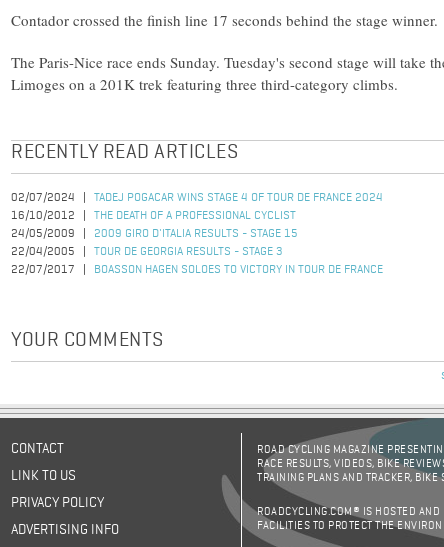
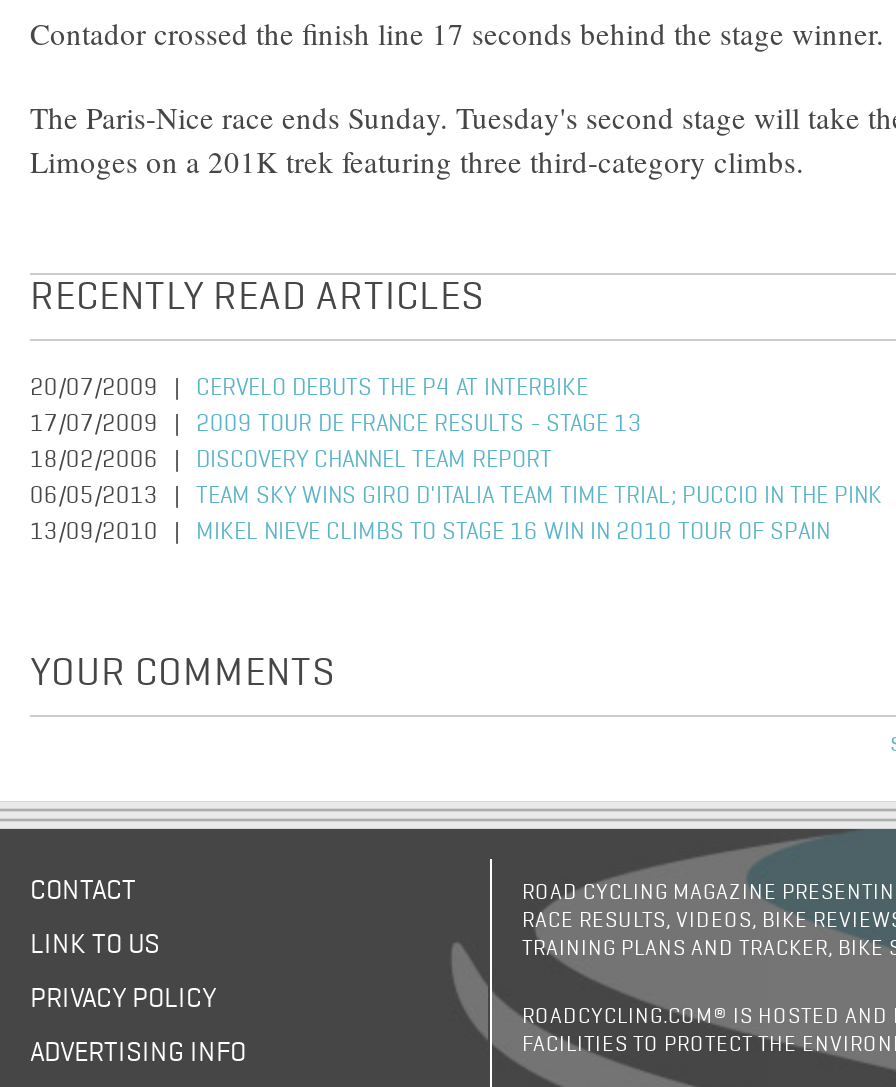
- 02/07/2024
- TADEJ POGACAR WINS STAGE 4 OF TOUR DE FRANCE 2024
+ 20/07/2009
+ CERVELO DEBUTS THE P4 AT INTERBIKE

- 16/10/2012
- THE DEATH OF A PROFESSIONAL CYCLIST
+ 17/07/2009
+ 2009 TOUR DE FRANCE RESULTS - STAGE 13

- 24/05/2009
- 2009 GIRO D'ITALIA RESULTS - STAGE 15
+ 18/02/2006
+ DISCOVERY CHANNEL TEAM REPORT

- 22/04/2005
- TOUR DE GEORGIA RESULTS - STAGE 3
+ 06/05/2013
+ TEAM SKY WINS GIRO D'ITALIA TEAM TIME TRIAL; PUCCIO IN THE PINK

- 22/07/2017
- BOASSON HAGEN SOLOES TO VICTORY IN TOUR DE FRANCE
+ 13/09/2010
+ MIKEL NIEVE CLIMBS TO STAGE 16 WIN IN 2010 TOUR OF SPAIN
